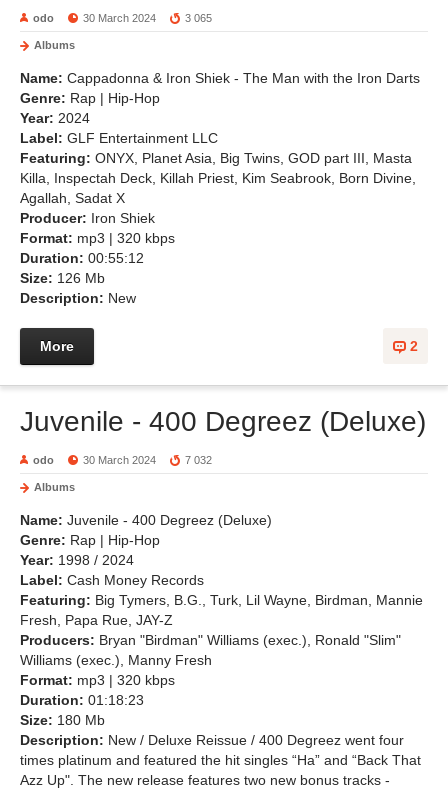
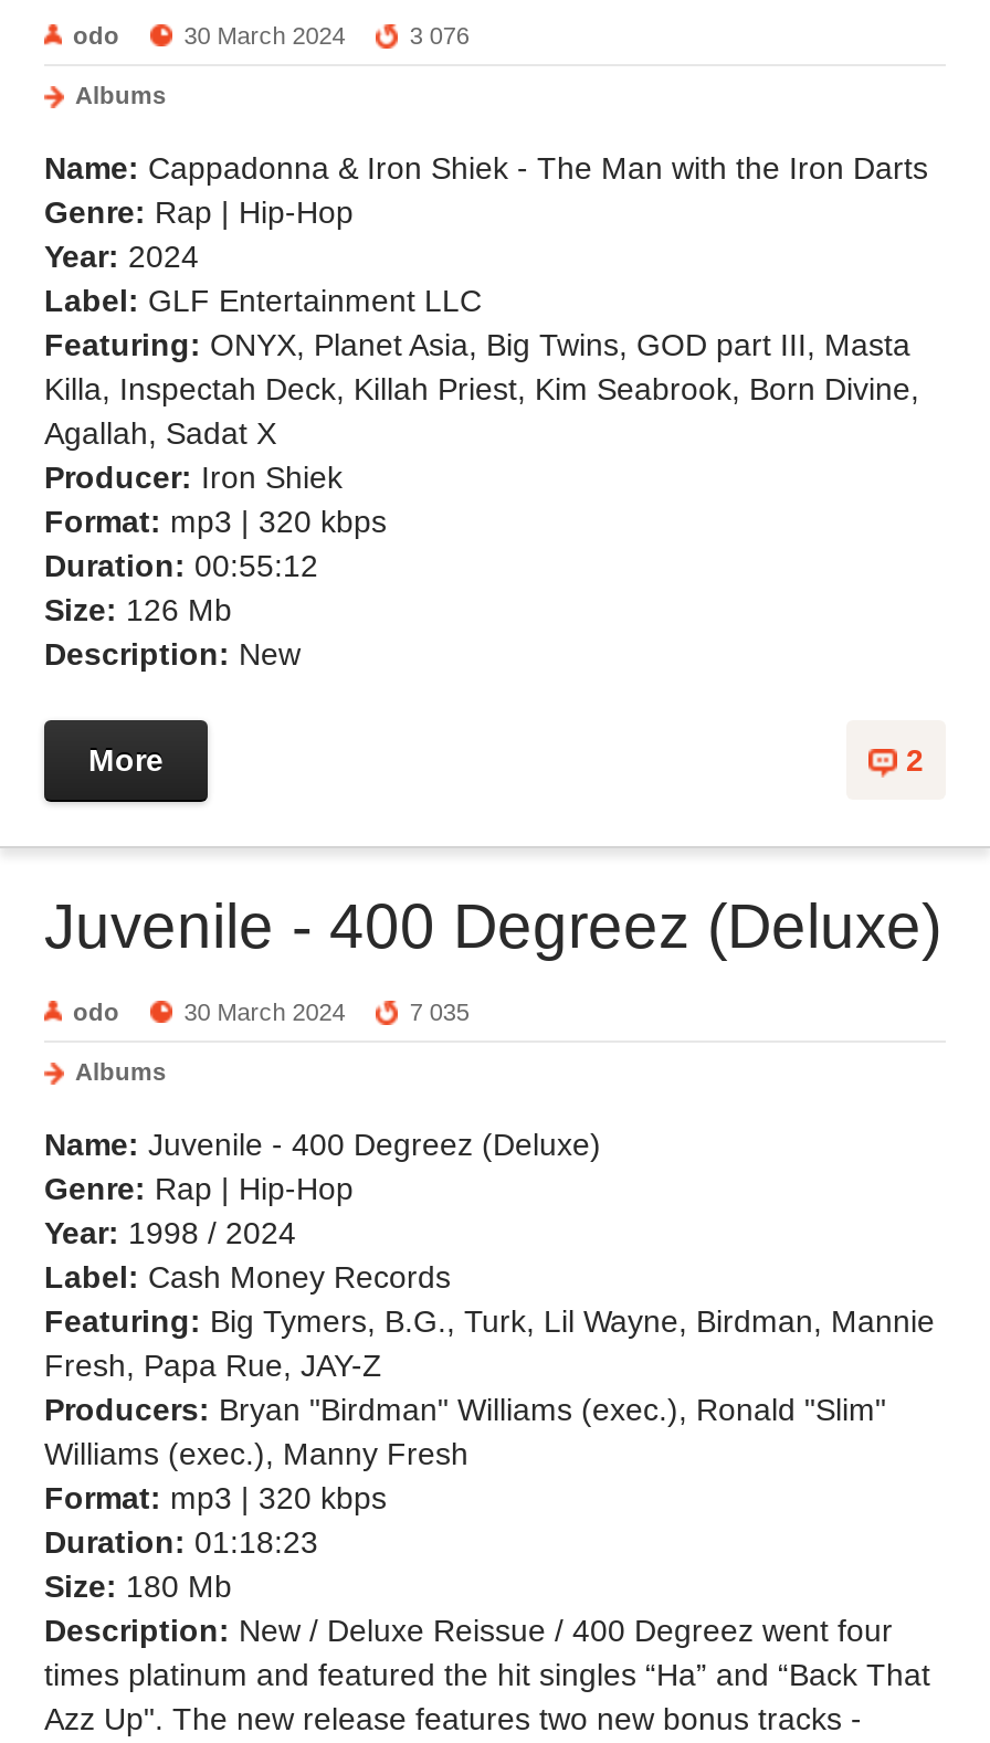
- 3 065
+ 3 076

- 7 032
+ 7 035
